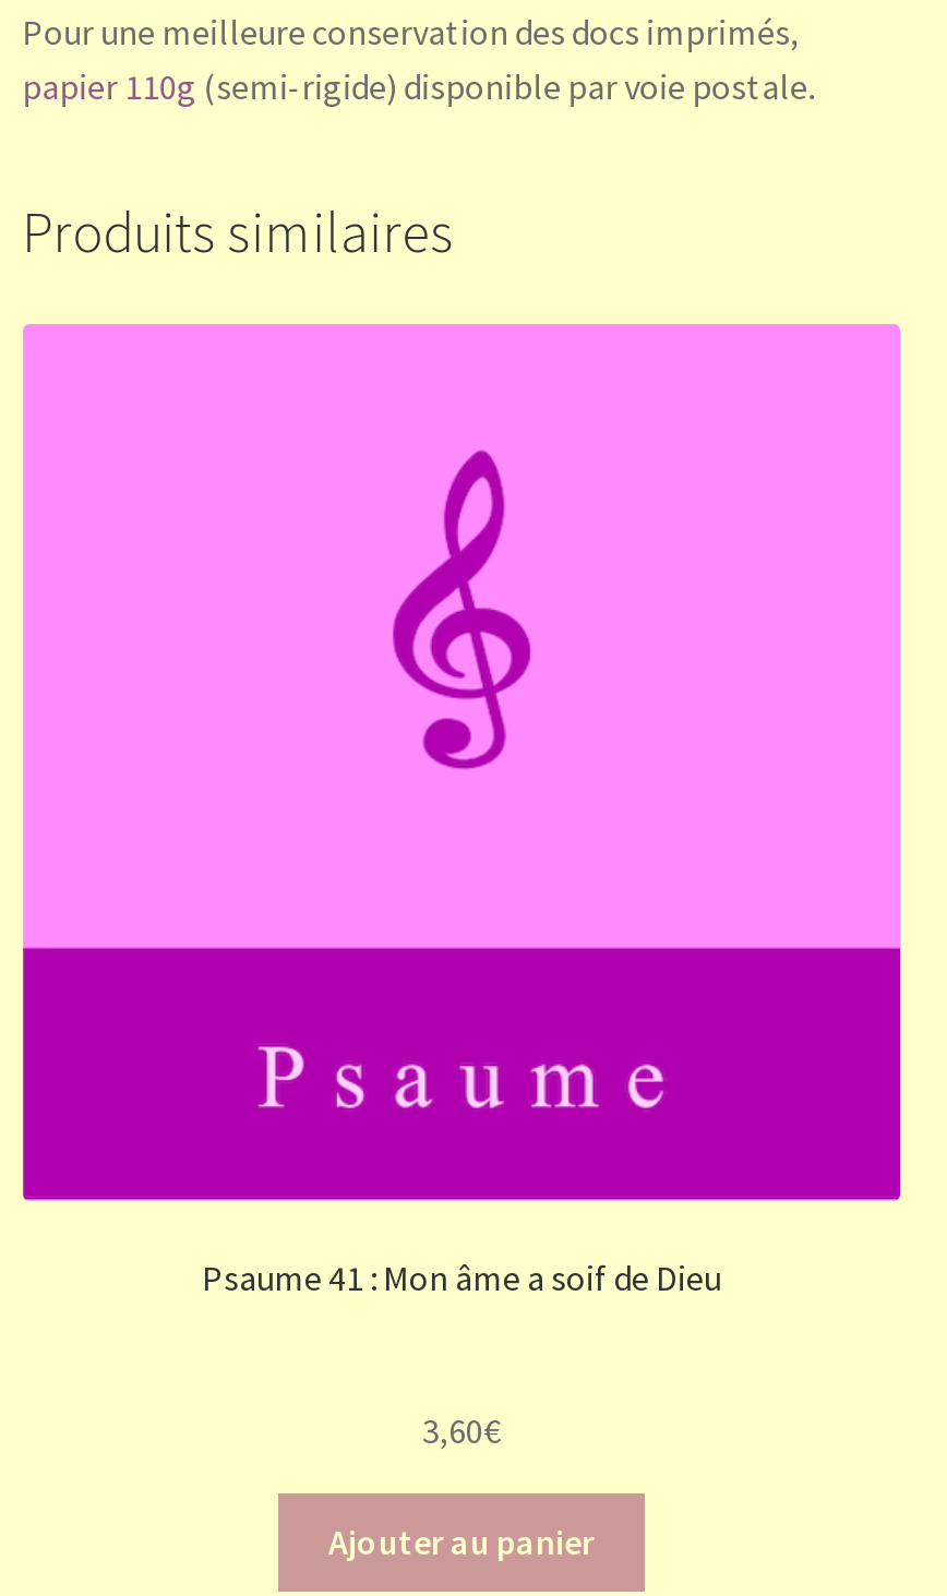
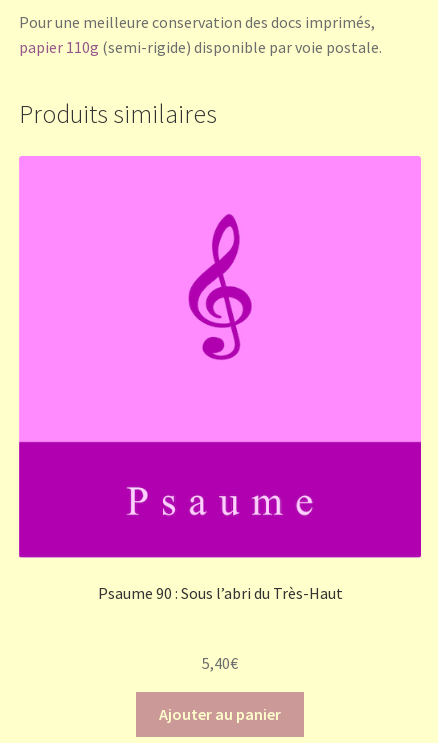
- Psaume 41 : Mon âme a soif de Dieu
+ Psaume 90 : Sous l’abri du Très-Haut

- 3,60€
+ 5,40€
